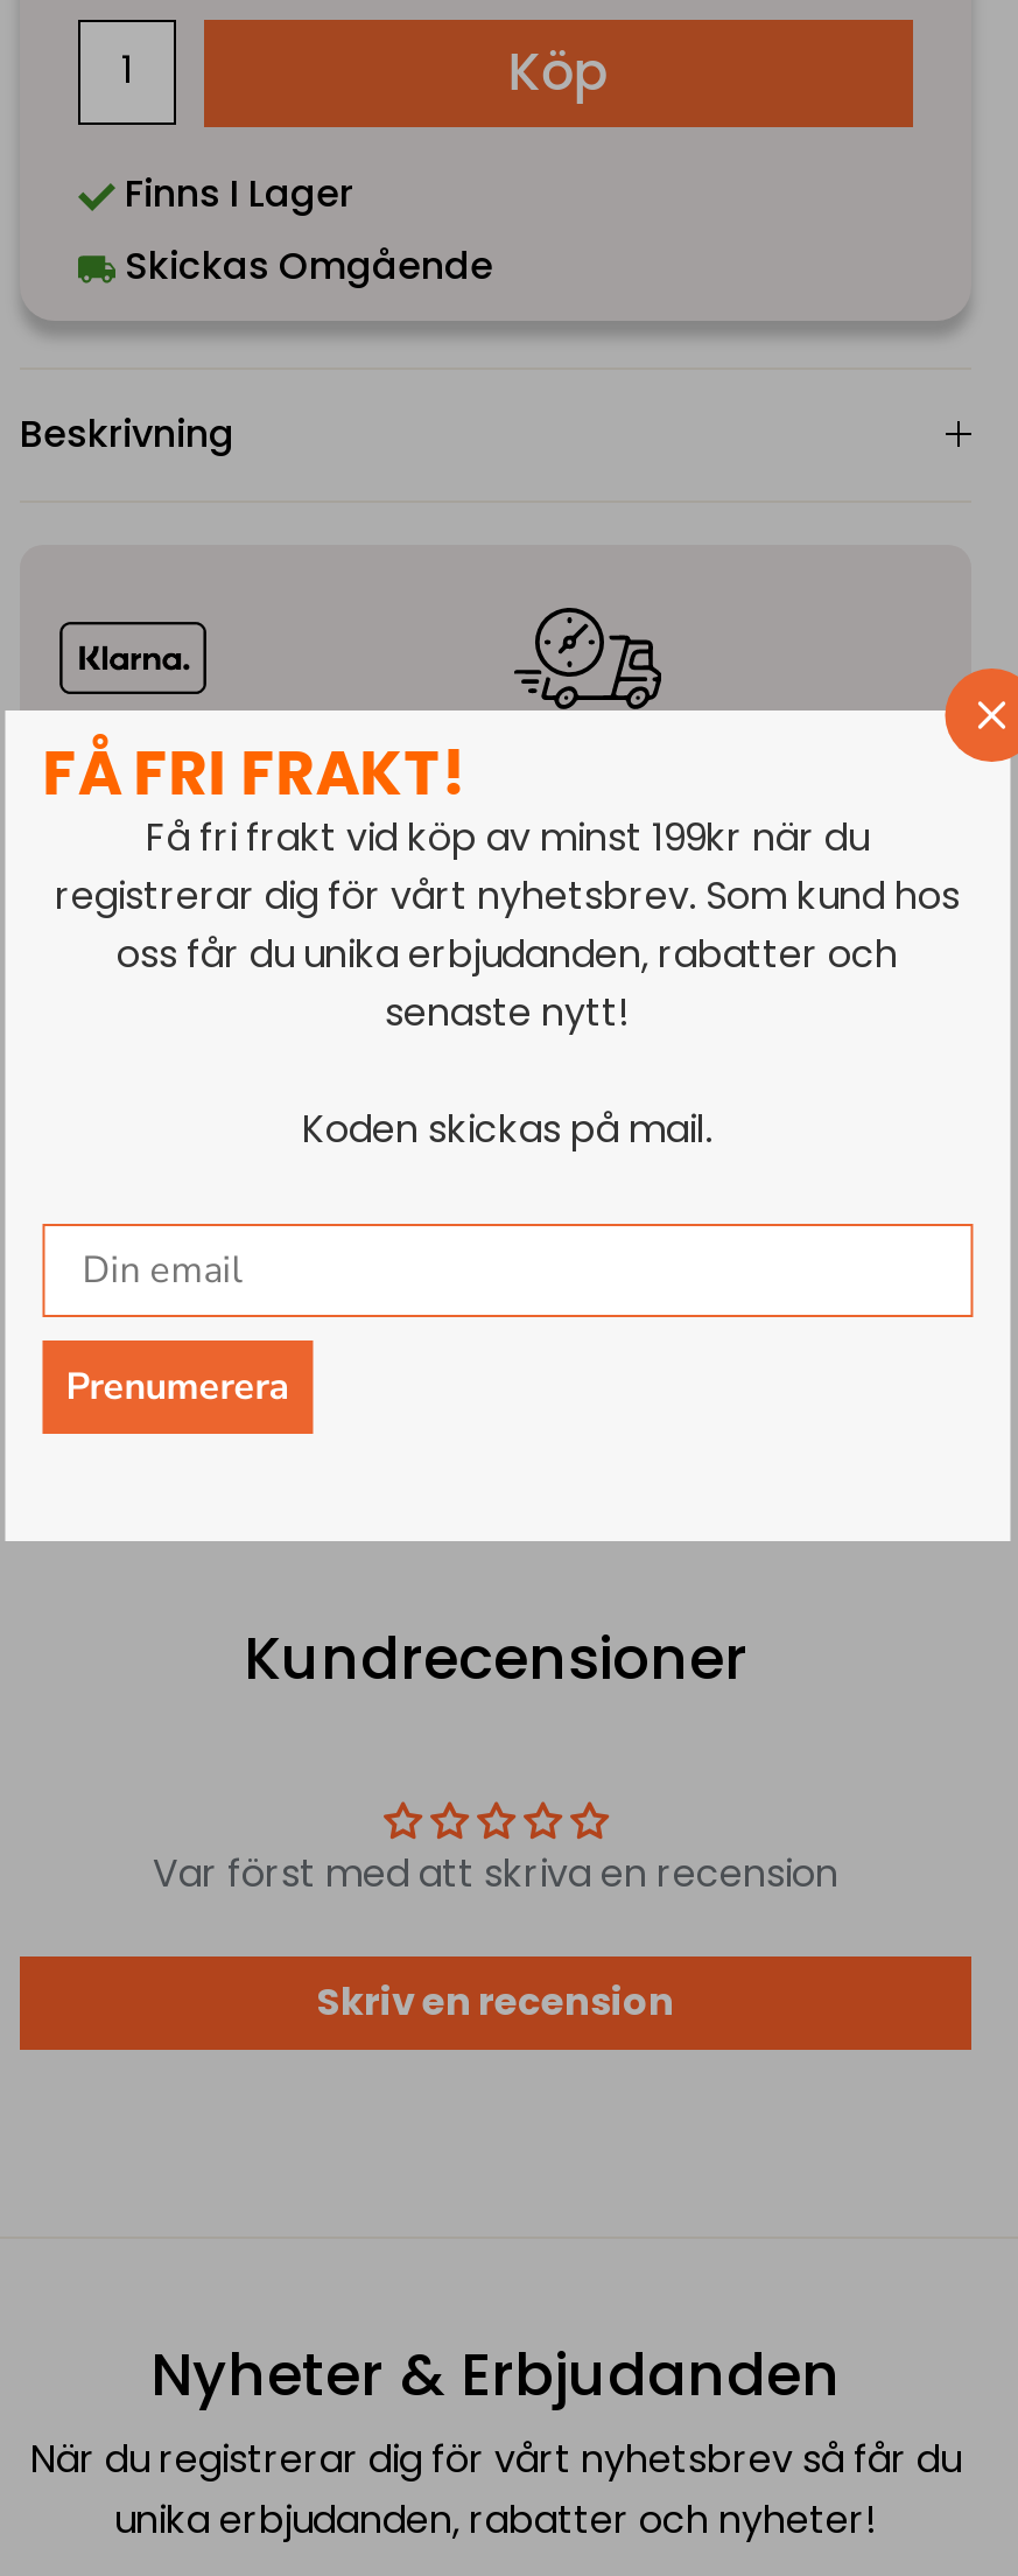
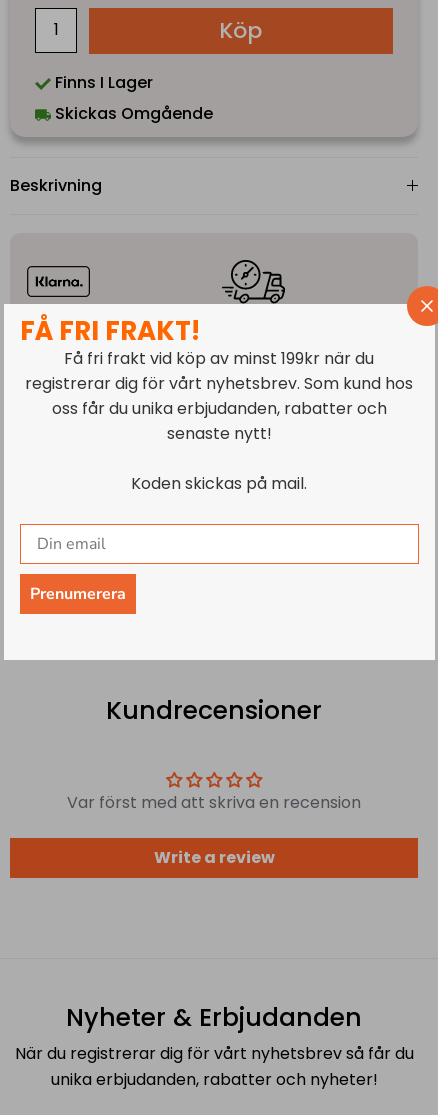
- Skriv en recension
+ Write a review
